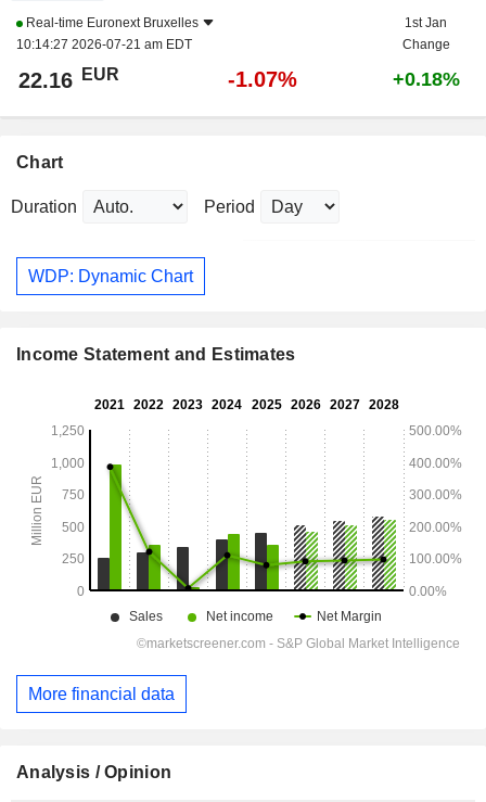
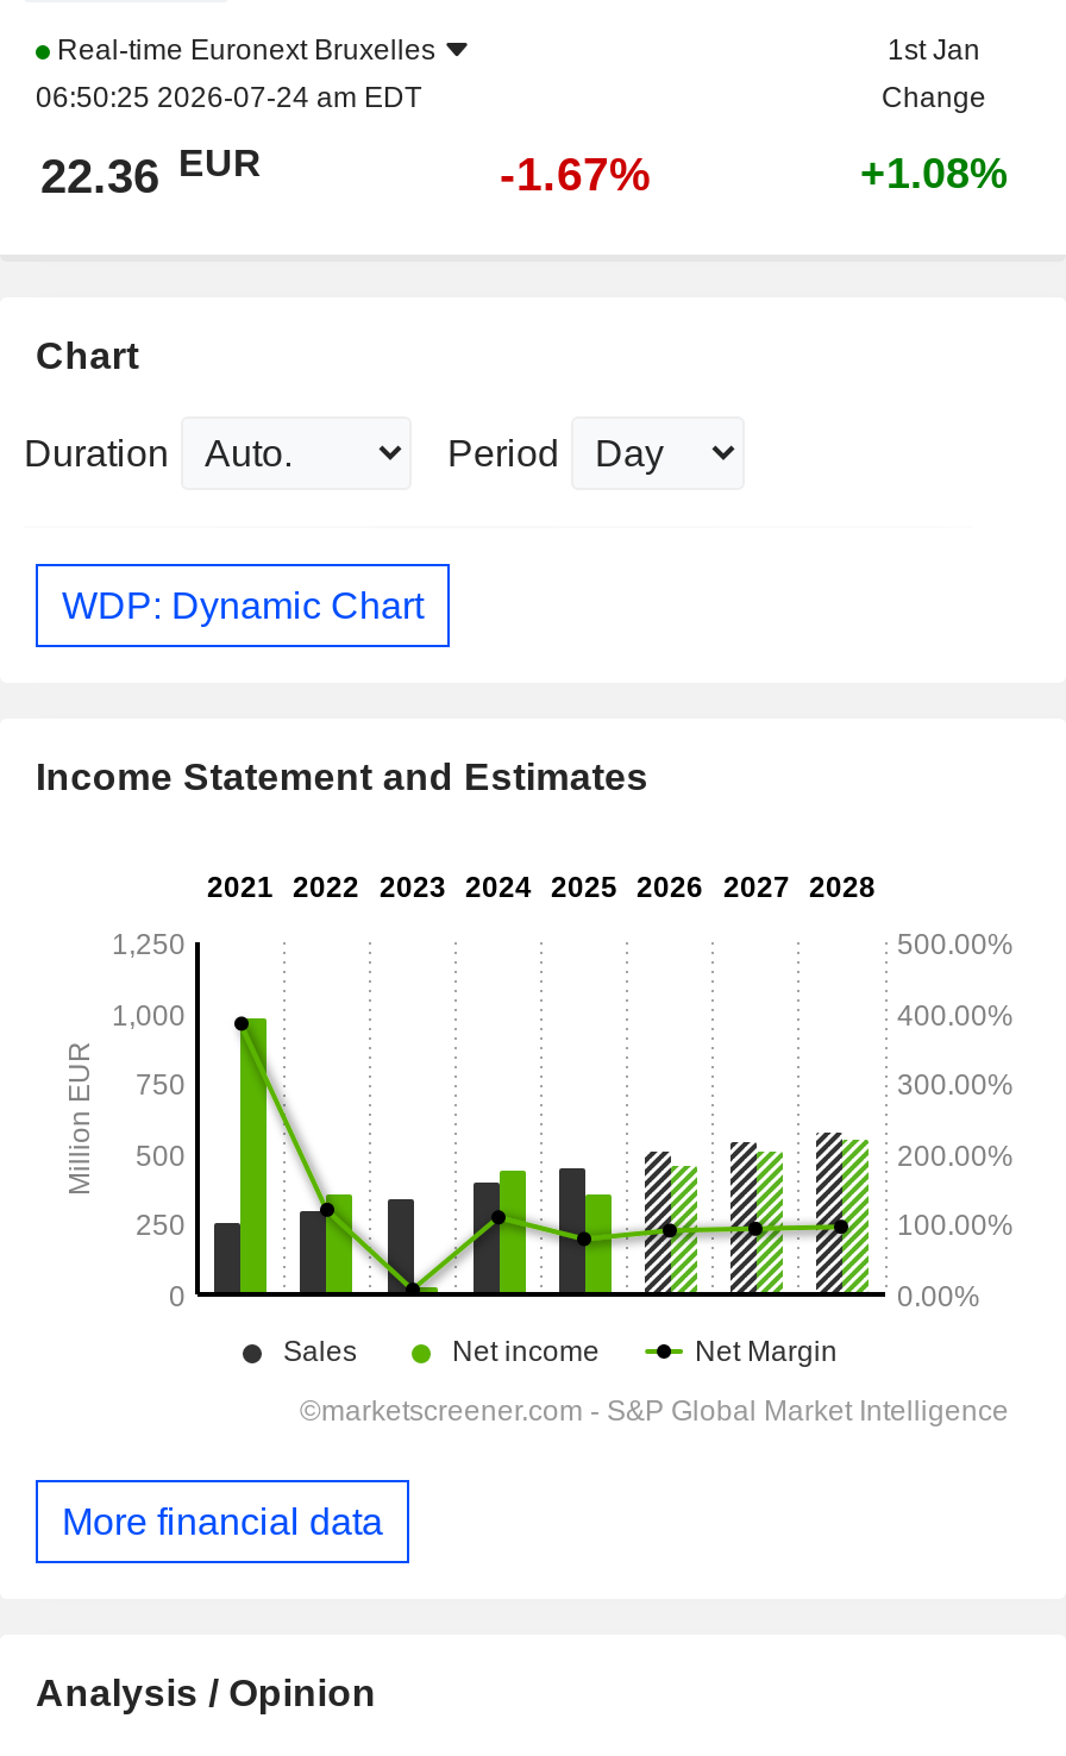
- 10:14:27 2026-07-21 am EDT
+ 06:50:25 2026-07-24 am EDT

- 22.16 EUR
+ 22.36 EUR

- -1.07%
+ -1.67%

- +0.18%
+ +1.08%
